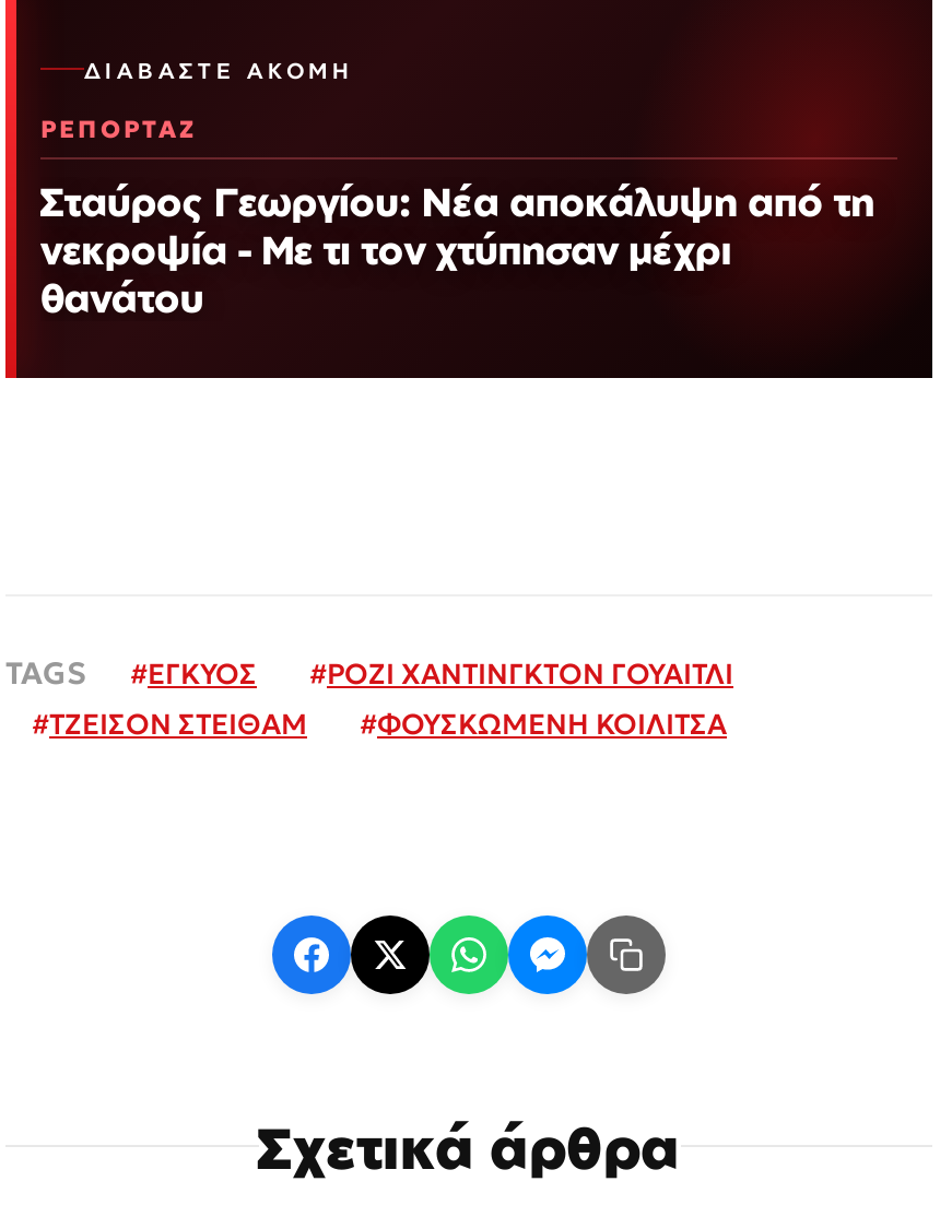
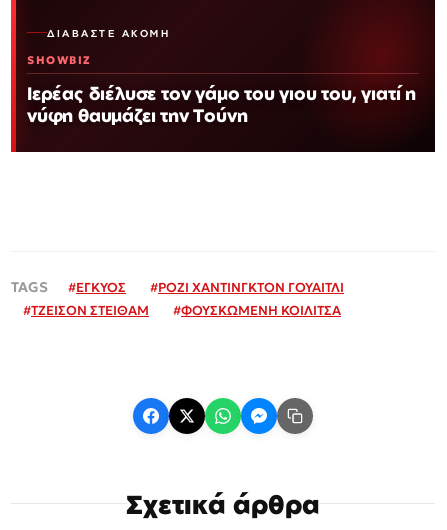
- ΡΕΠΟΡΤΑΖ
+ SHOWBIZ

- Σταύρος Γεωργίου: Νέα αποκάλυψη από τη
- νεκροψία - Με τι τον χτύπησαν μέχρι
- θανάτου
+ Ιερέας διέλυσε τον γάμο του γιου του, γιατί η
+ νύφη θαυμάζει την Τούνη
